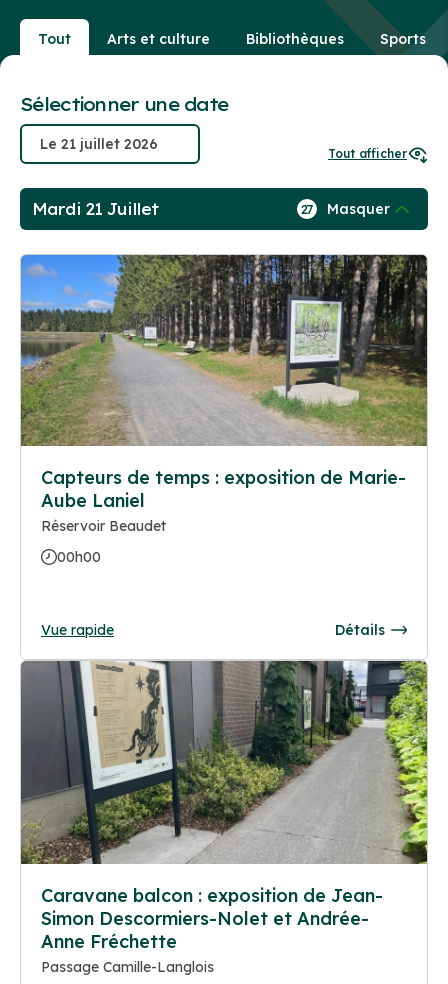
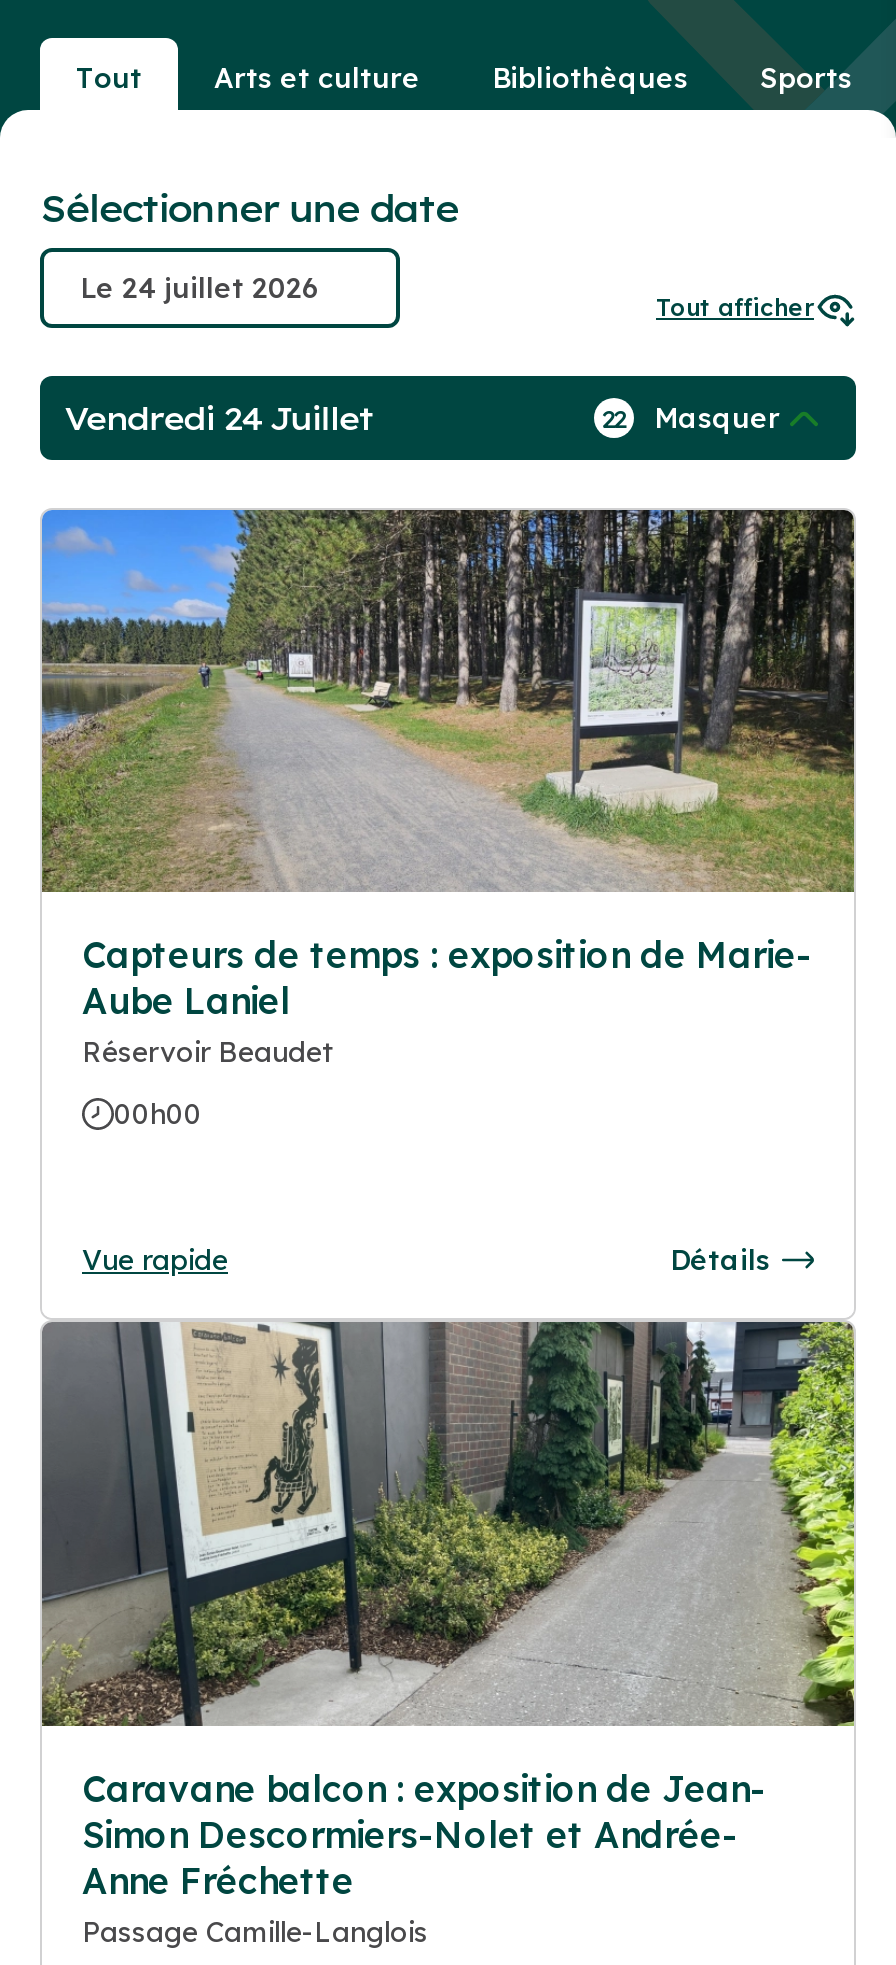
- Mardi 21 Juillet
+ Vendredi 24 Juillet

- 27 Masquer
+ 22 Masquer
